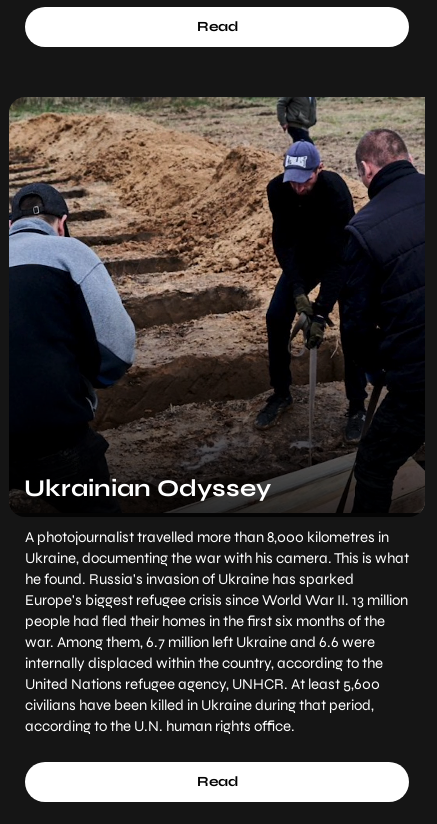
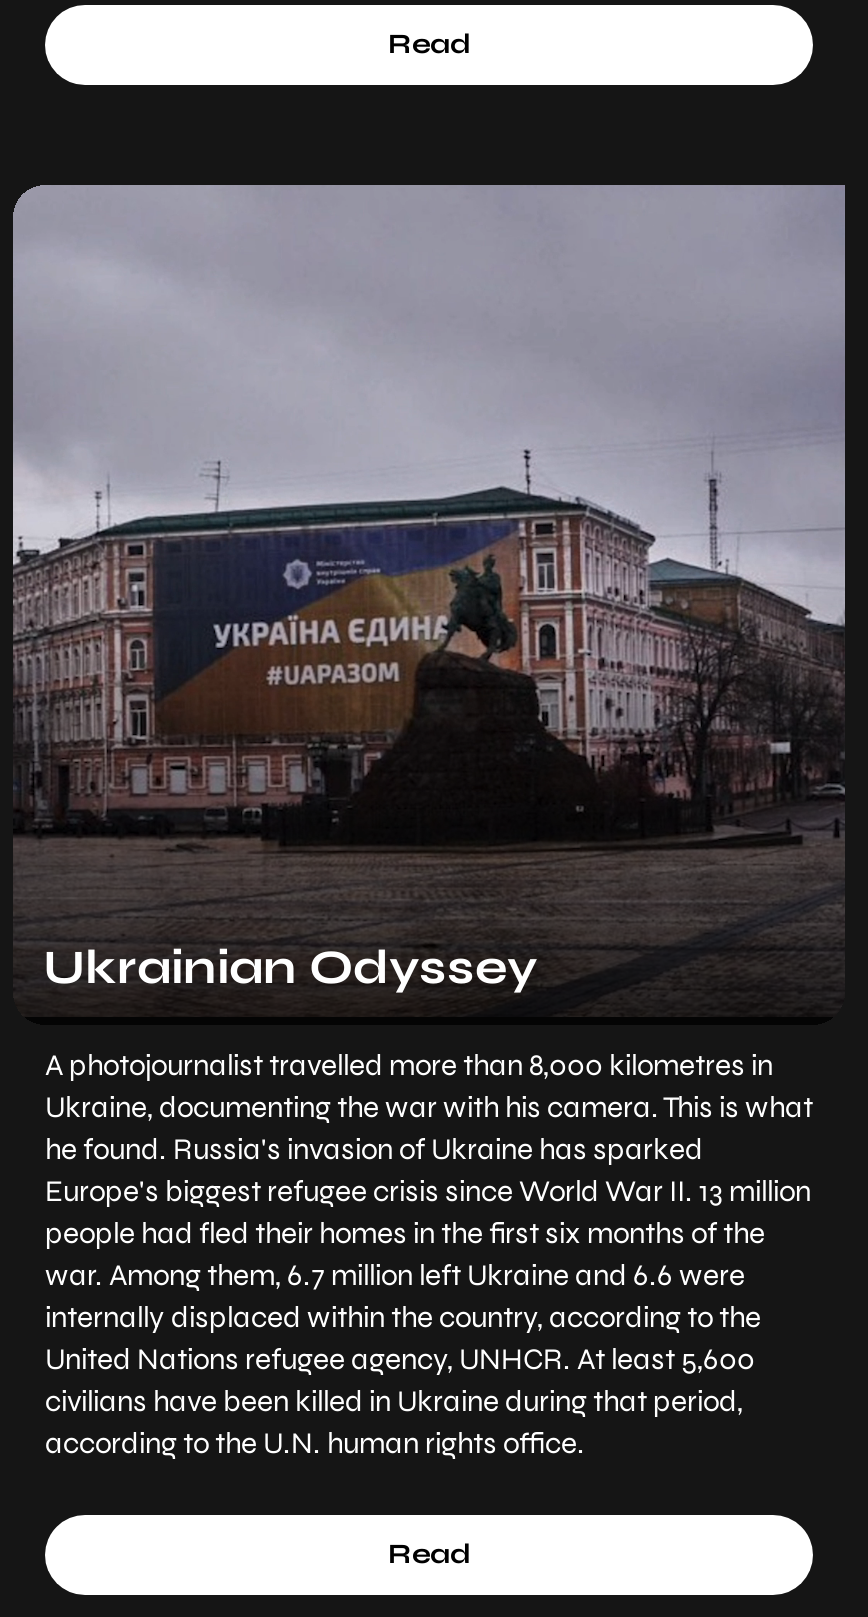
- [image]
+ [image]
